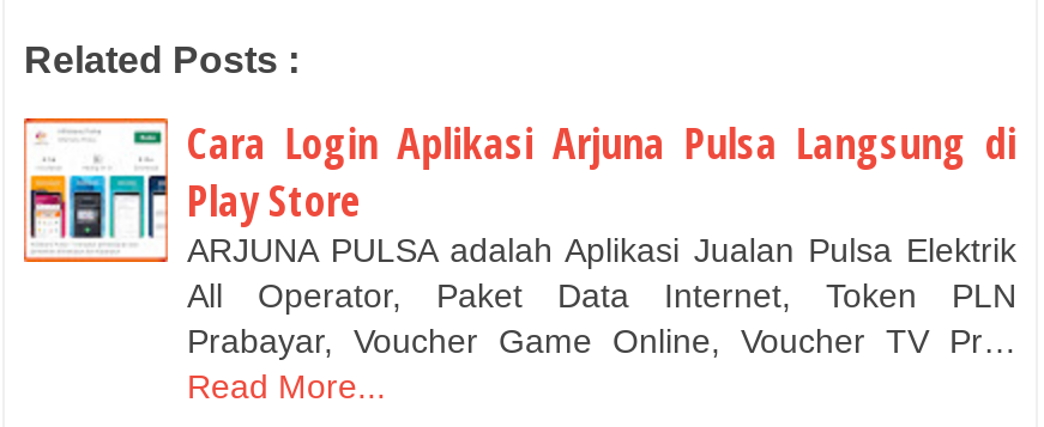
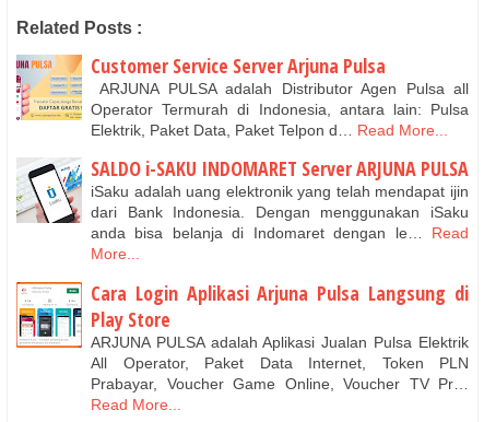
+ [image]
+ Customer Service Server Arjuna Pulsa
+ ARJUNA PULSA adalah Distributor Agen Pulsa all
+ Operator Termurah di Indonesia, antara lain: Pulsa
+ Elektrik, Paket Data, Paket Telpon d… Read More...
+ SALDO i-SAKU INDOMARET Server ARJUNA PULSA
+ iSaku adalah uang elektronik yang telah mendapat ijin
+ dari Bank Indonesia. Dengan menggunakan iSaku
+ anda bisa belanja di Indomaret dengan le… Read
+ More...

+ [image]
